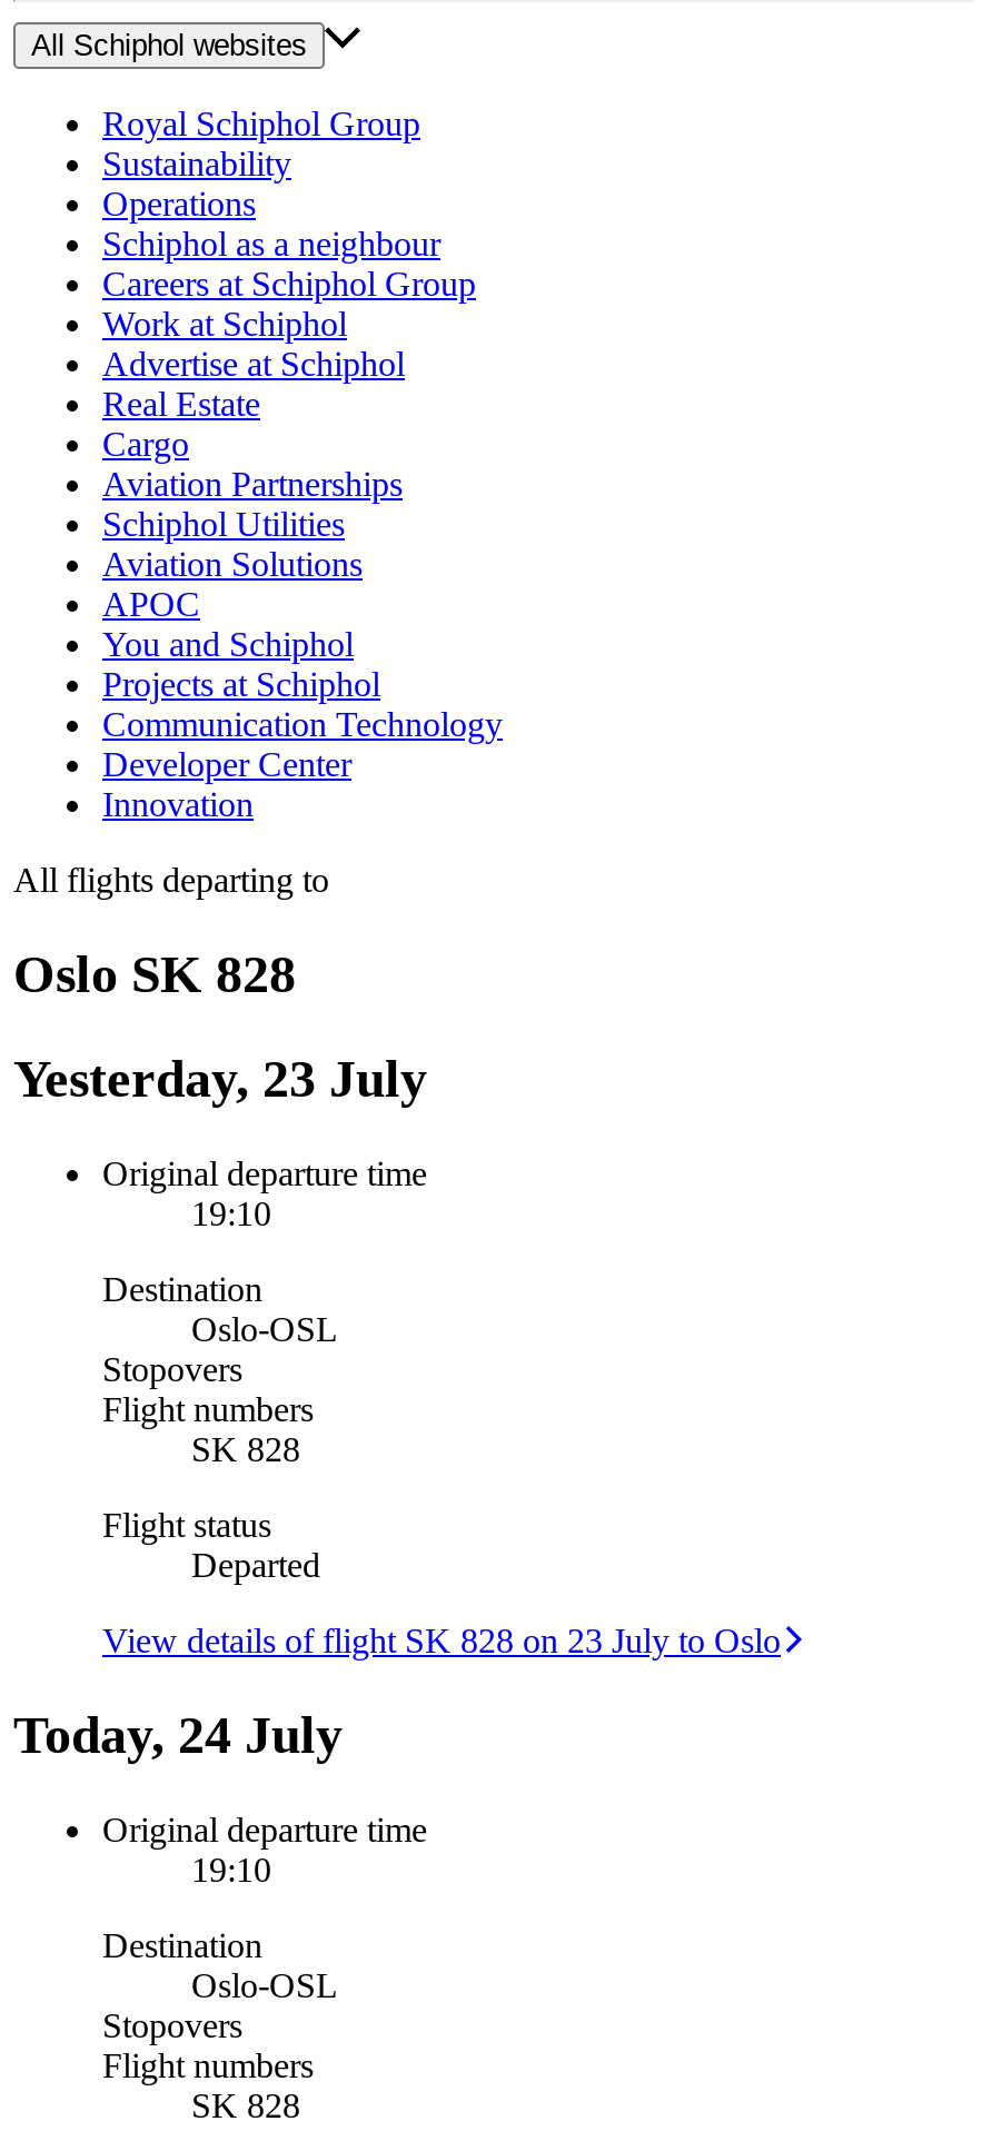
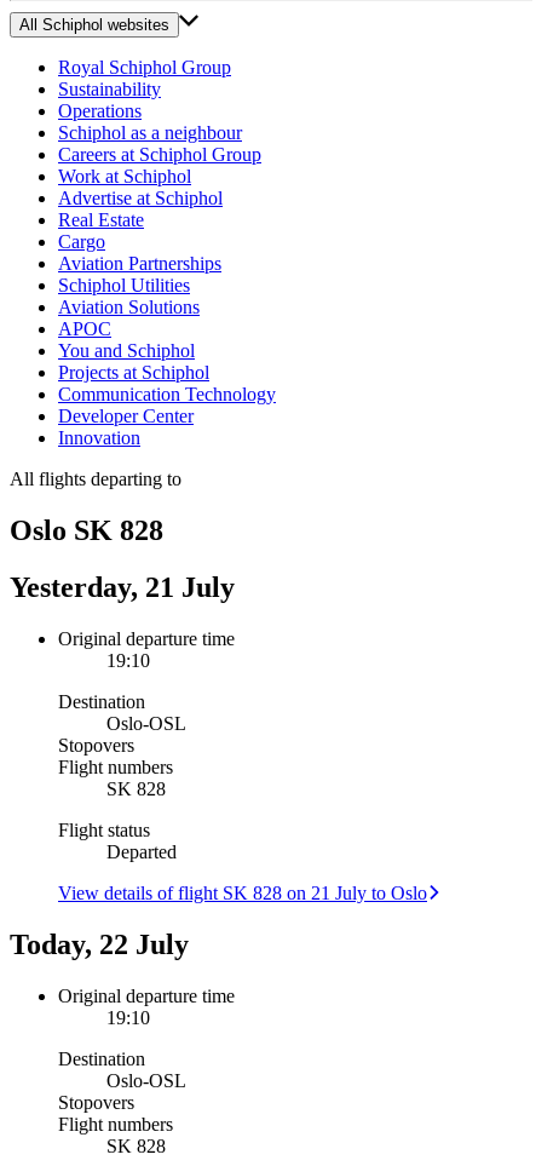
- Yesterday, 23 July
+ Yesterday, 21 July

- View details of flight SK 828 on 23 July to Oslo
+ View details of flight SK 828 on 21 July to Oslo

- Today, 24 July
+ Today, 22 July
